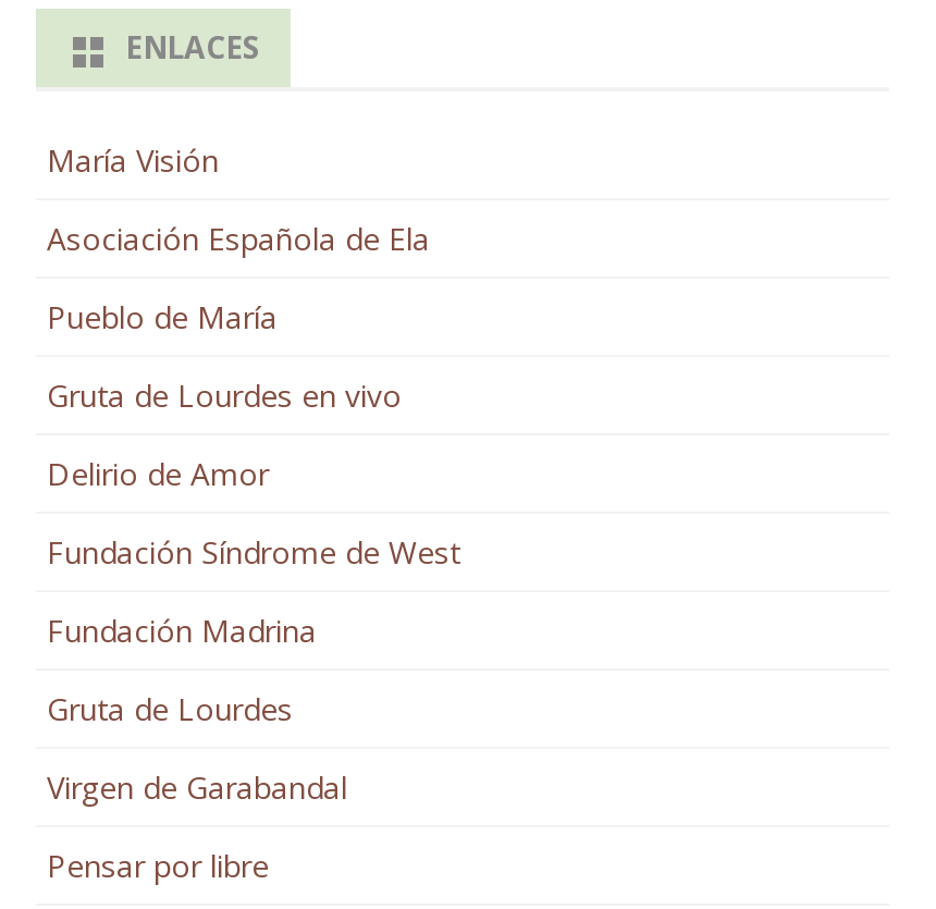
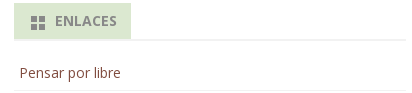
- María Visión
- Asociación Española de Ela
- Pueblo de María
- Gruta de Lourdes en vivo
- Delirio de Amor
- Fundación Síndrome de West
- Fundación Madrina
- Gruta de Lourdes
- Virgen de Garabandal
